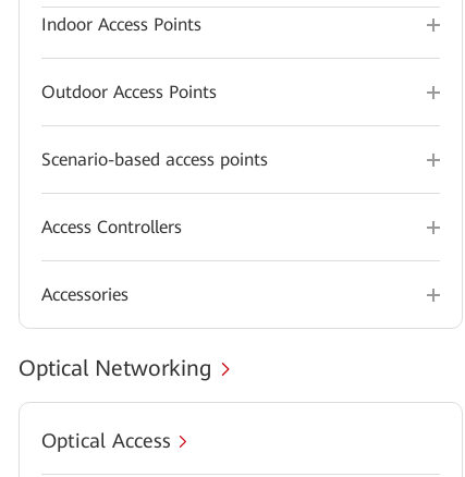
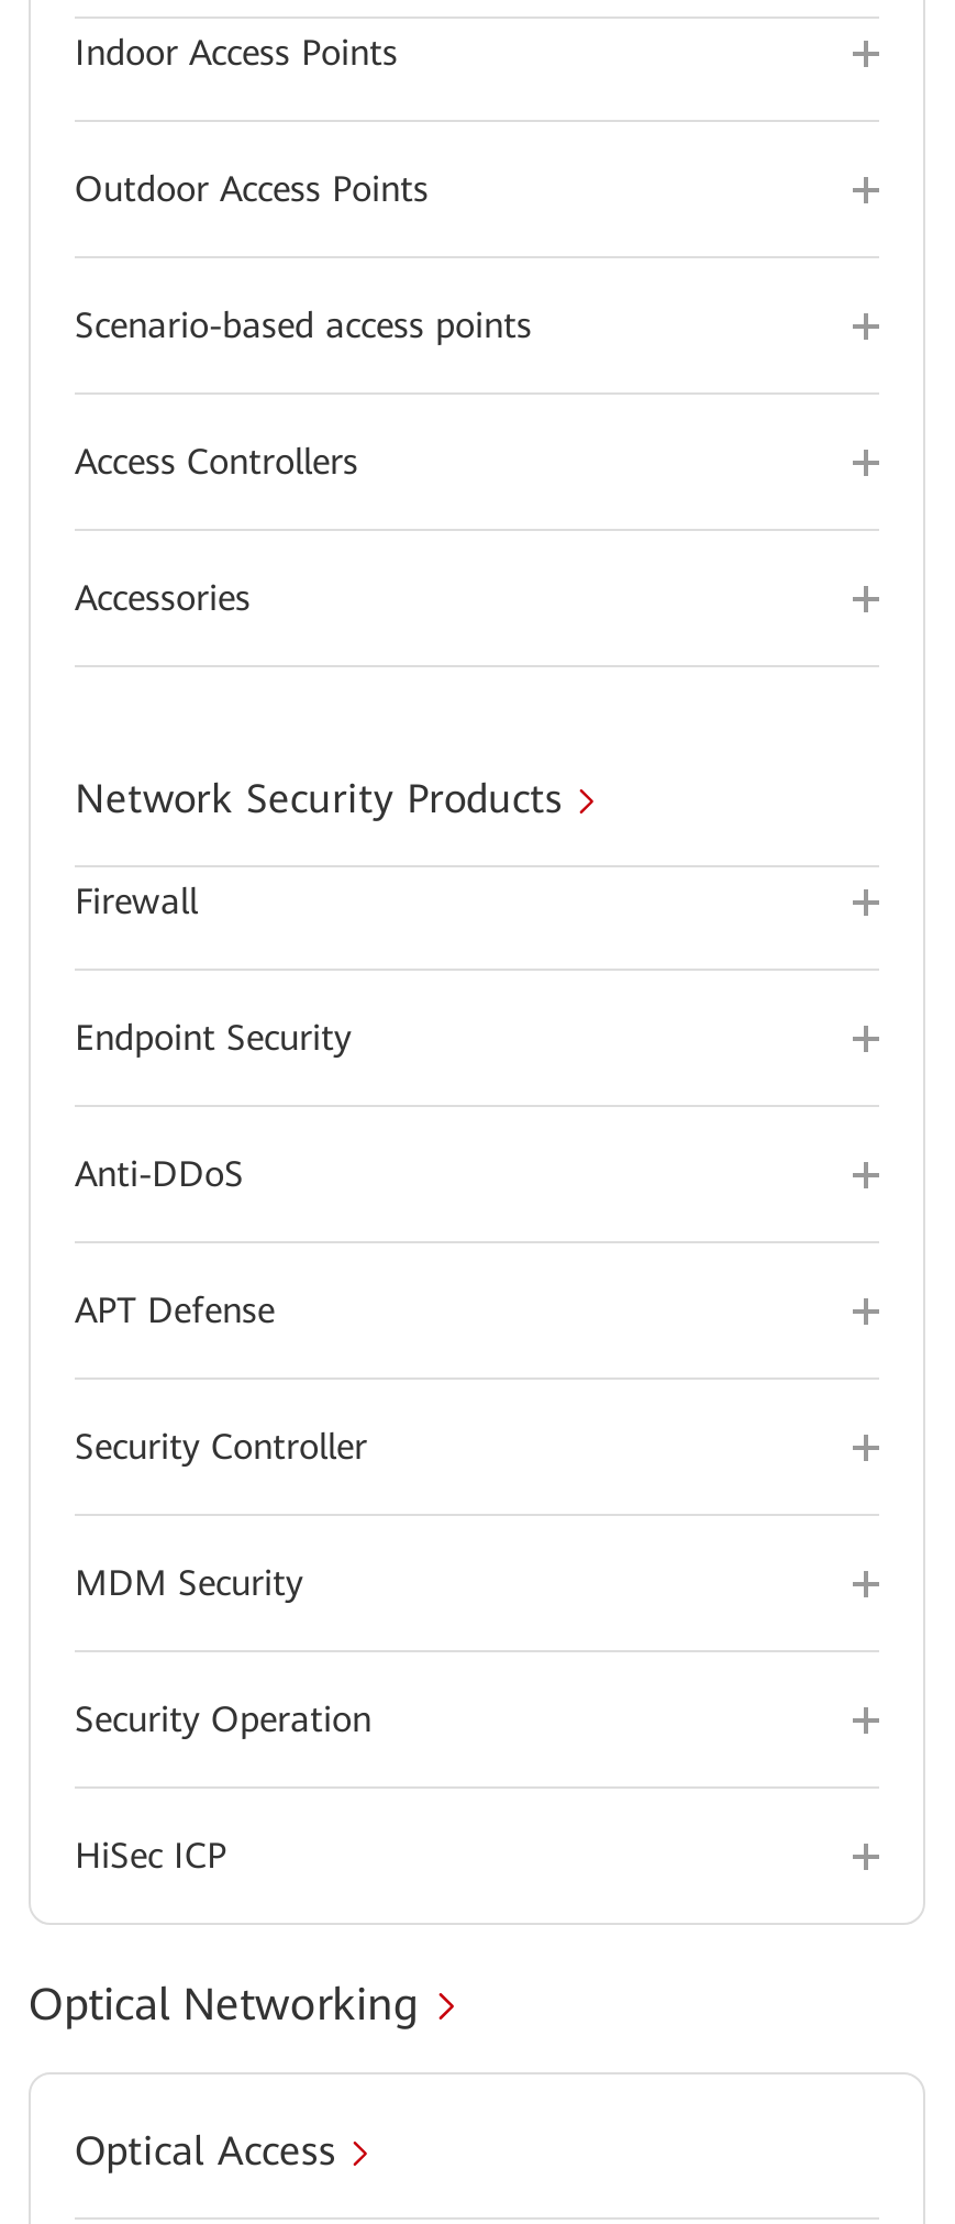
+ Network Security Products
+ Firewall
+ Endpoint Security
+ Anti-DDoS
+ APT Defense
+ Security Controller
+ MDM Security
+ Security Operation
+ HiSec ICP
